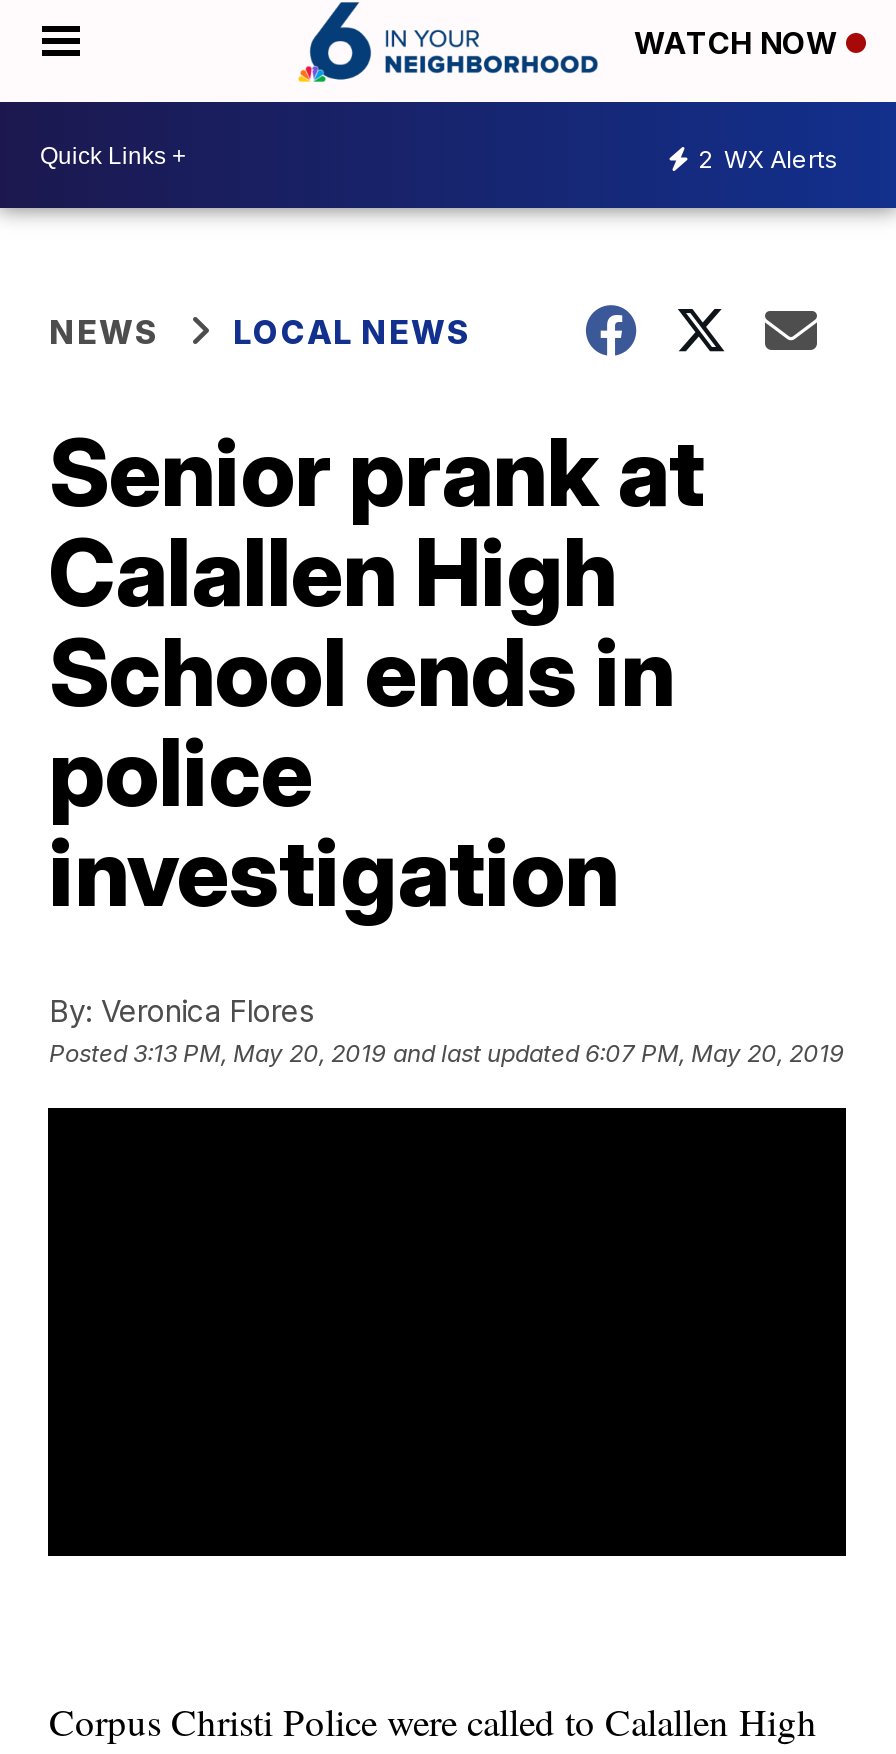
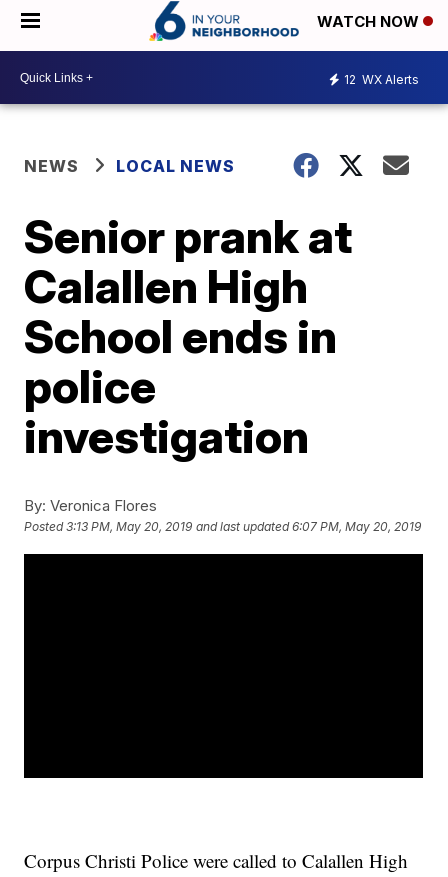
- 2 WX Alerts
+ 12 WX Alerts
